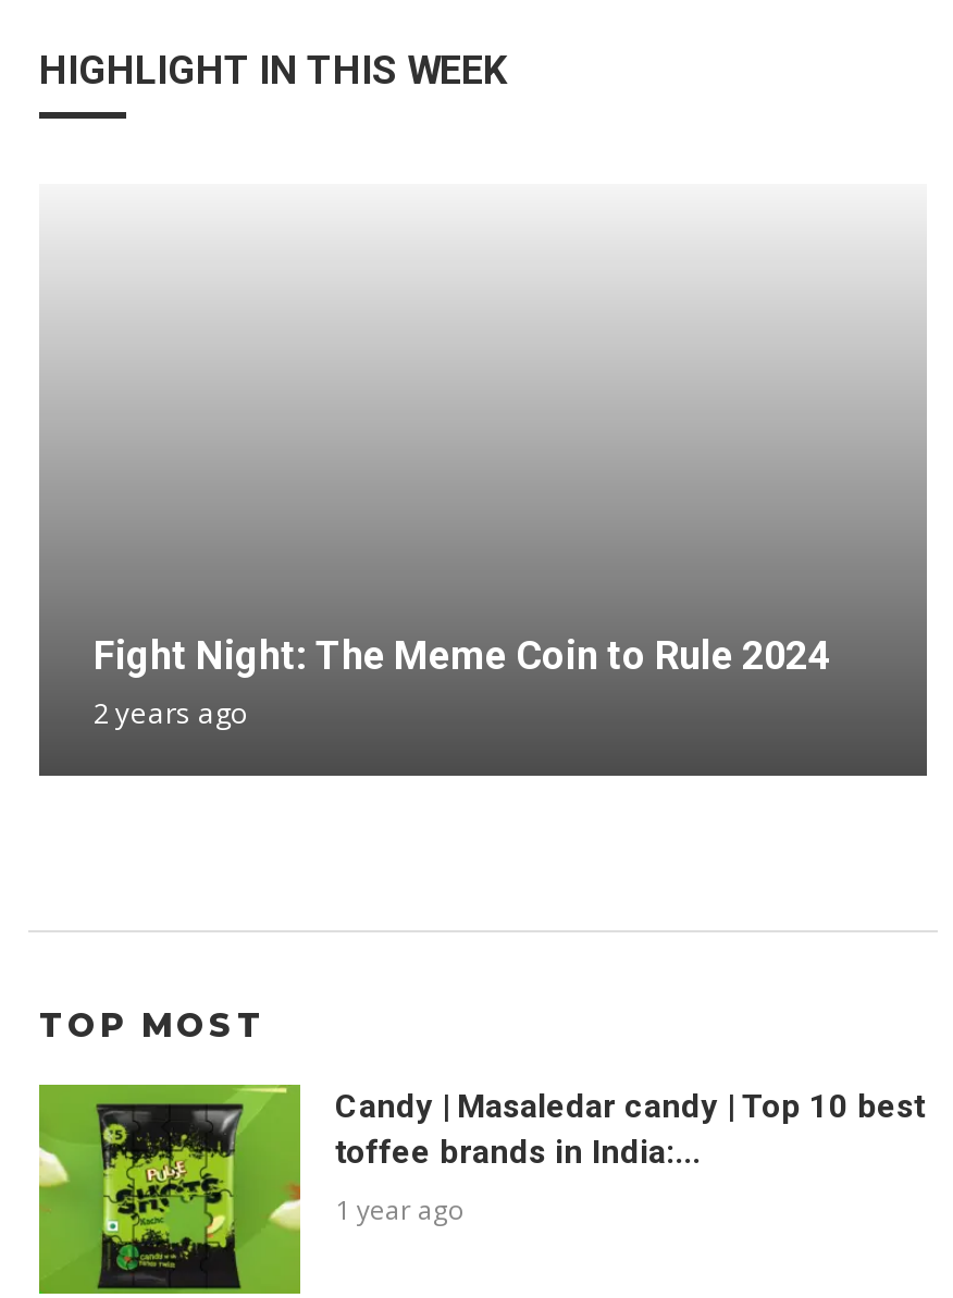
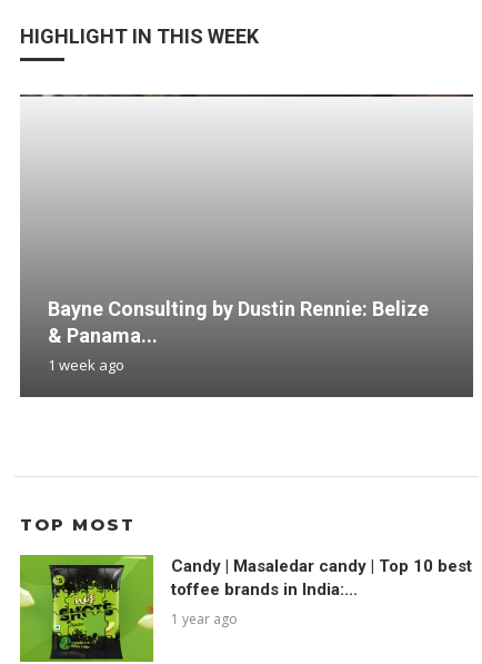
- Fight Night: The Meme Coin to Rule 2024
- 2 years ago
+ Bayne Consulting by Dustin Rennie: Belize
+ & Panama...
+ 1 week ago
